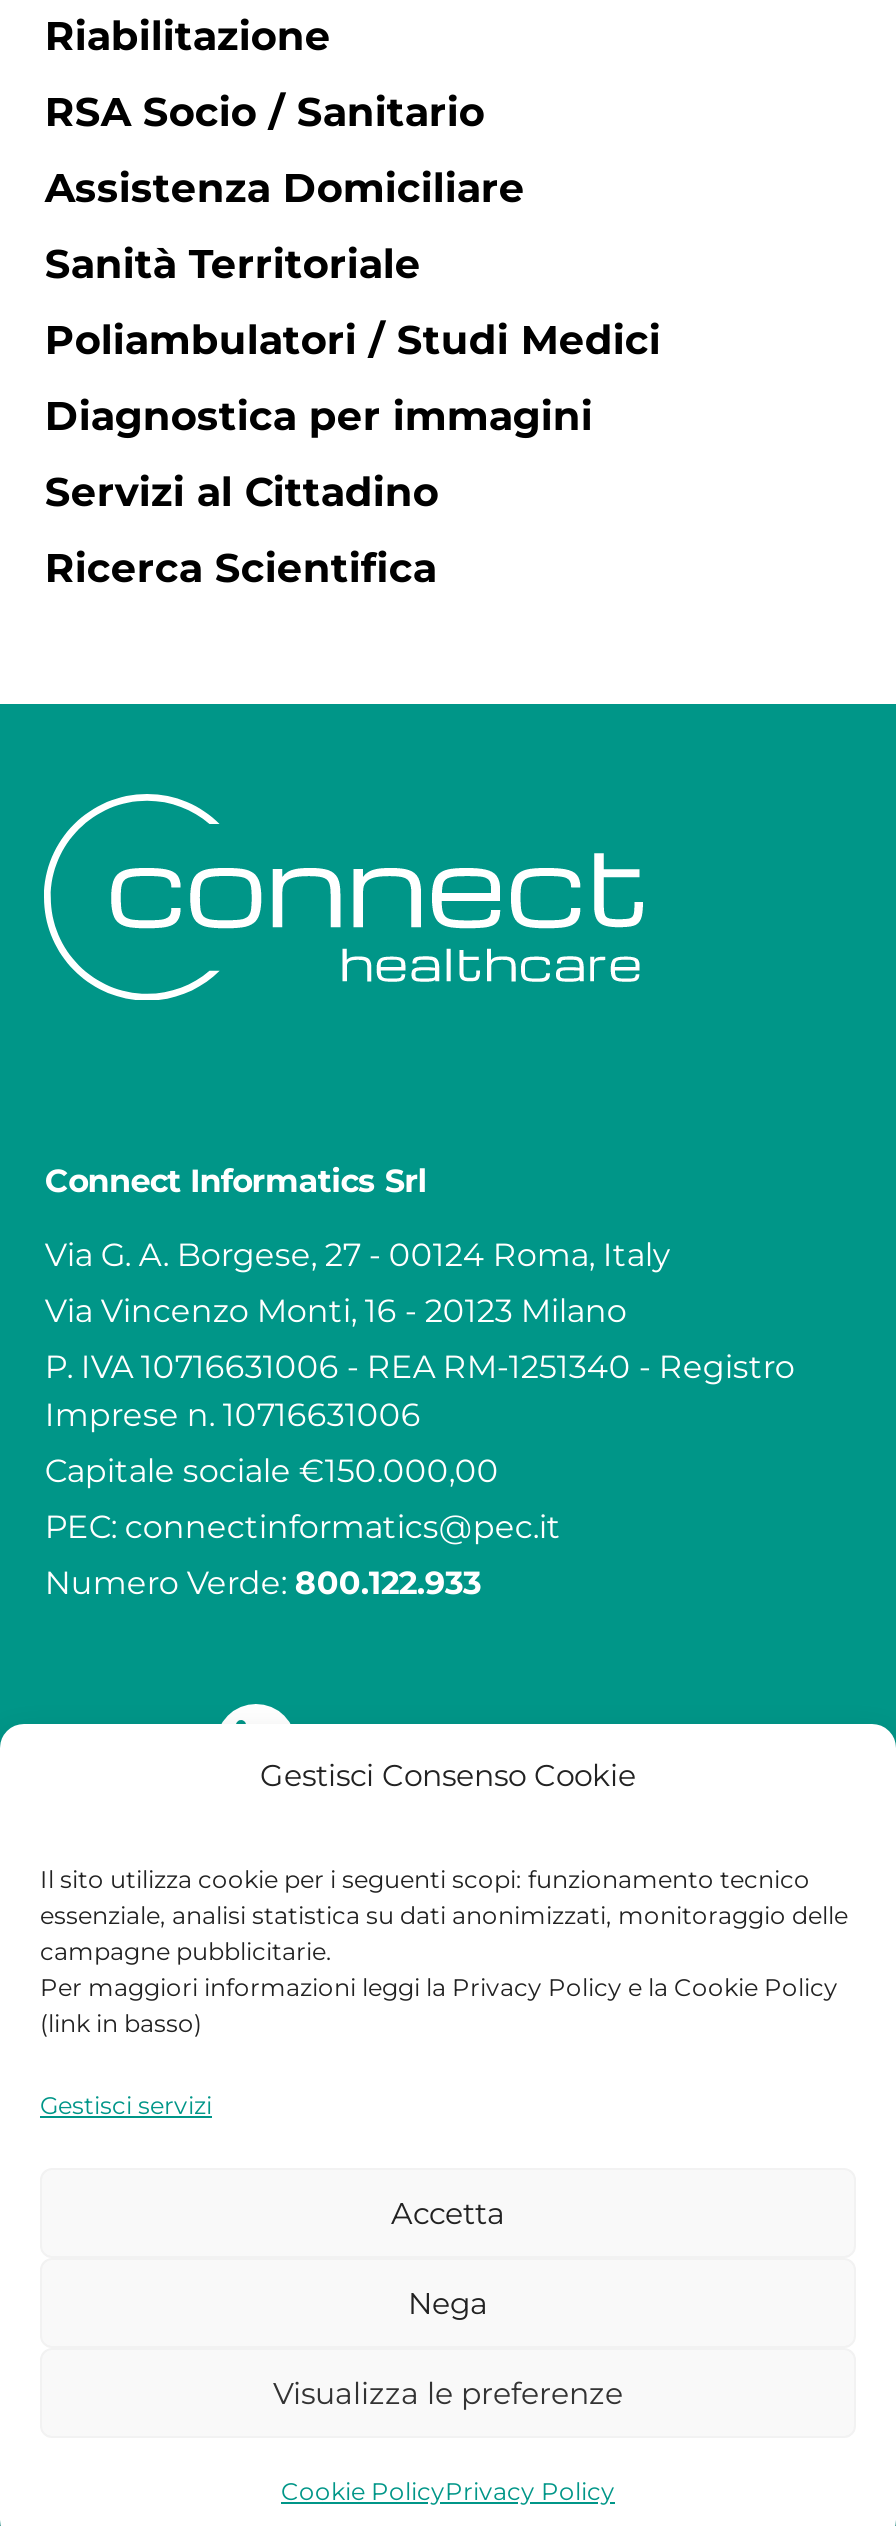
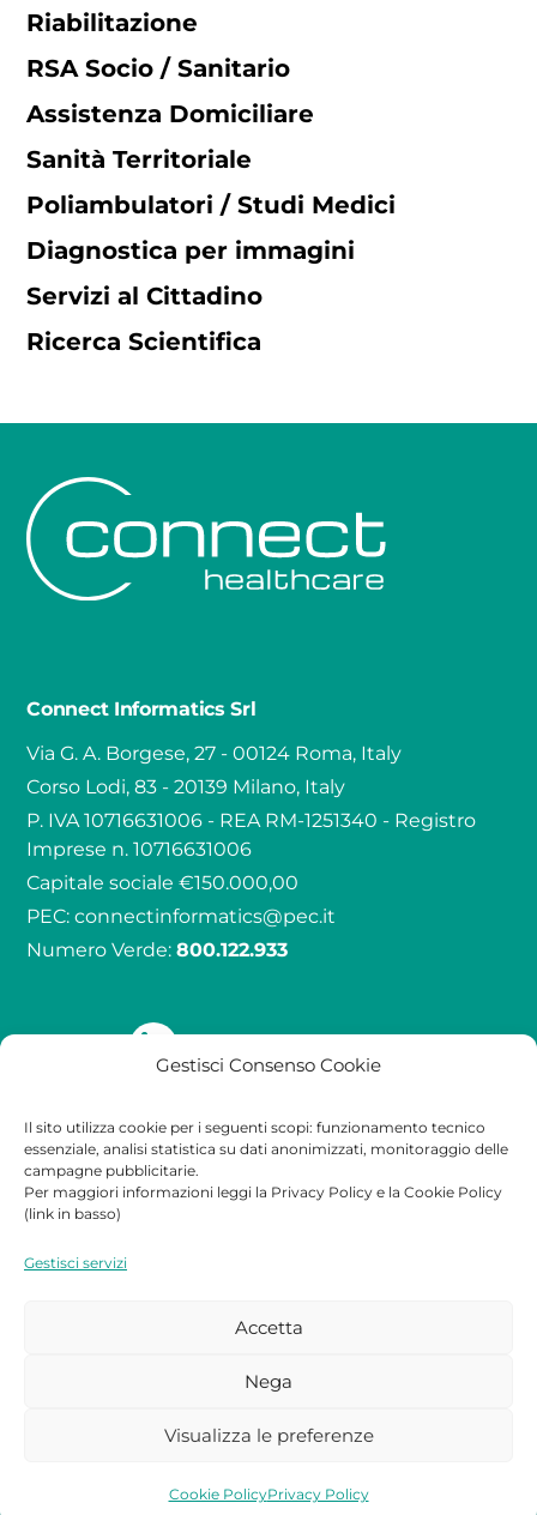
- Via Vincenzo Monti, 16 - 20123 Milano
+ Corso Lodi, 83 - 20139 Milano, Italy
